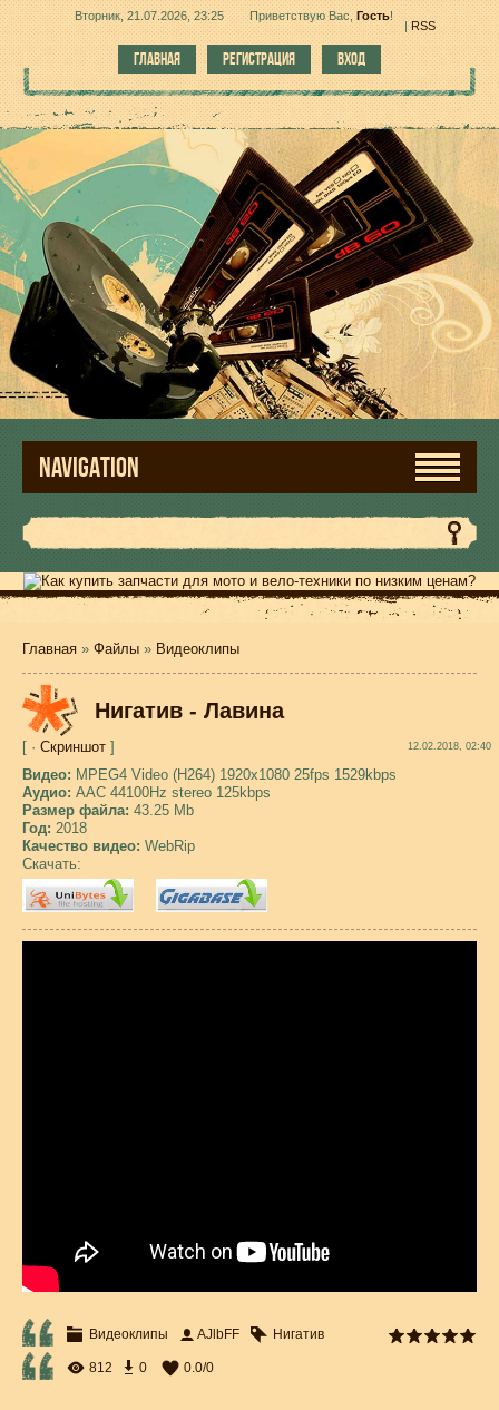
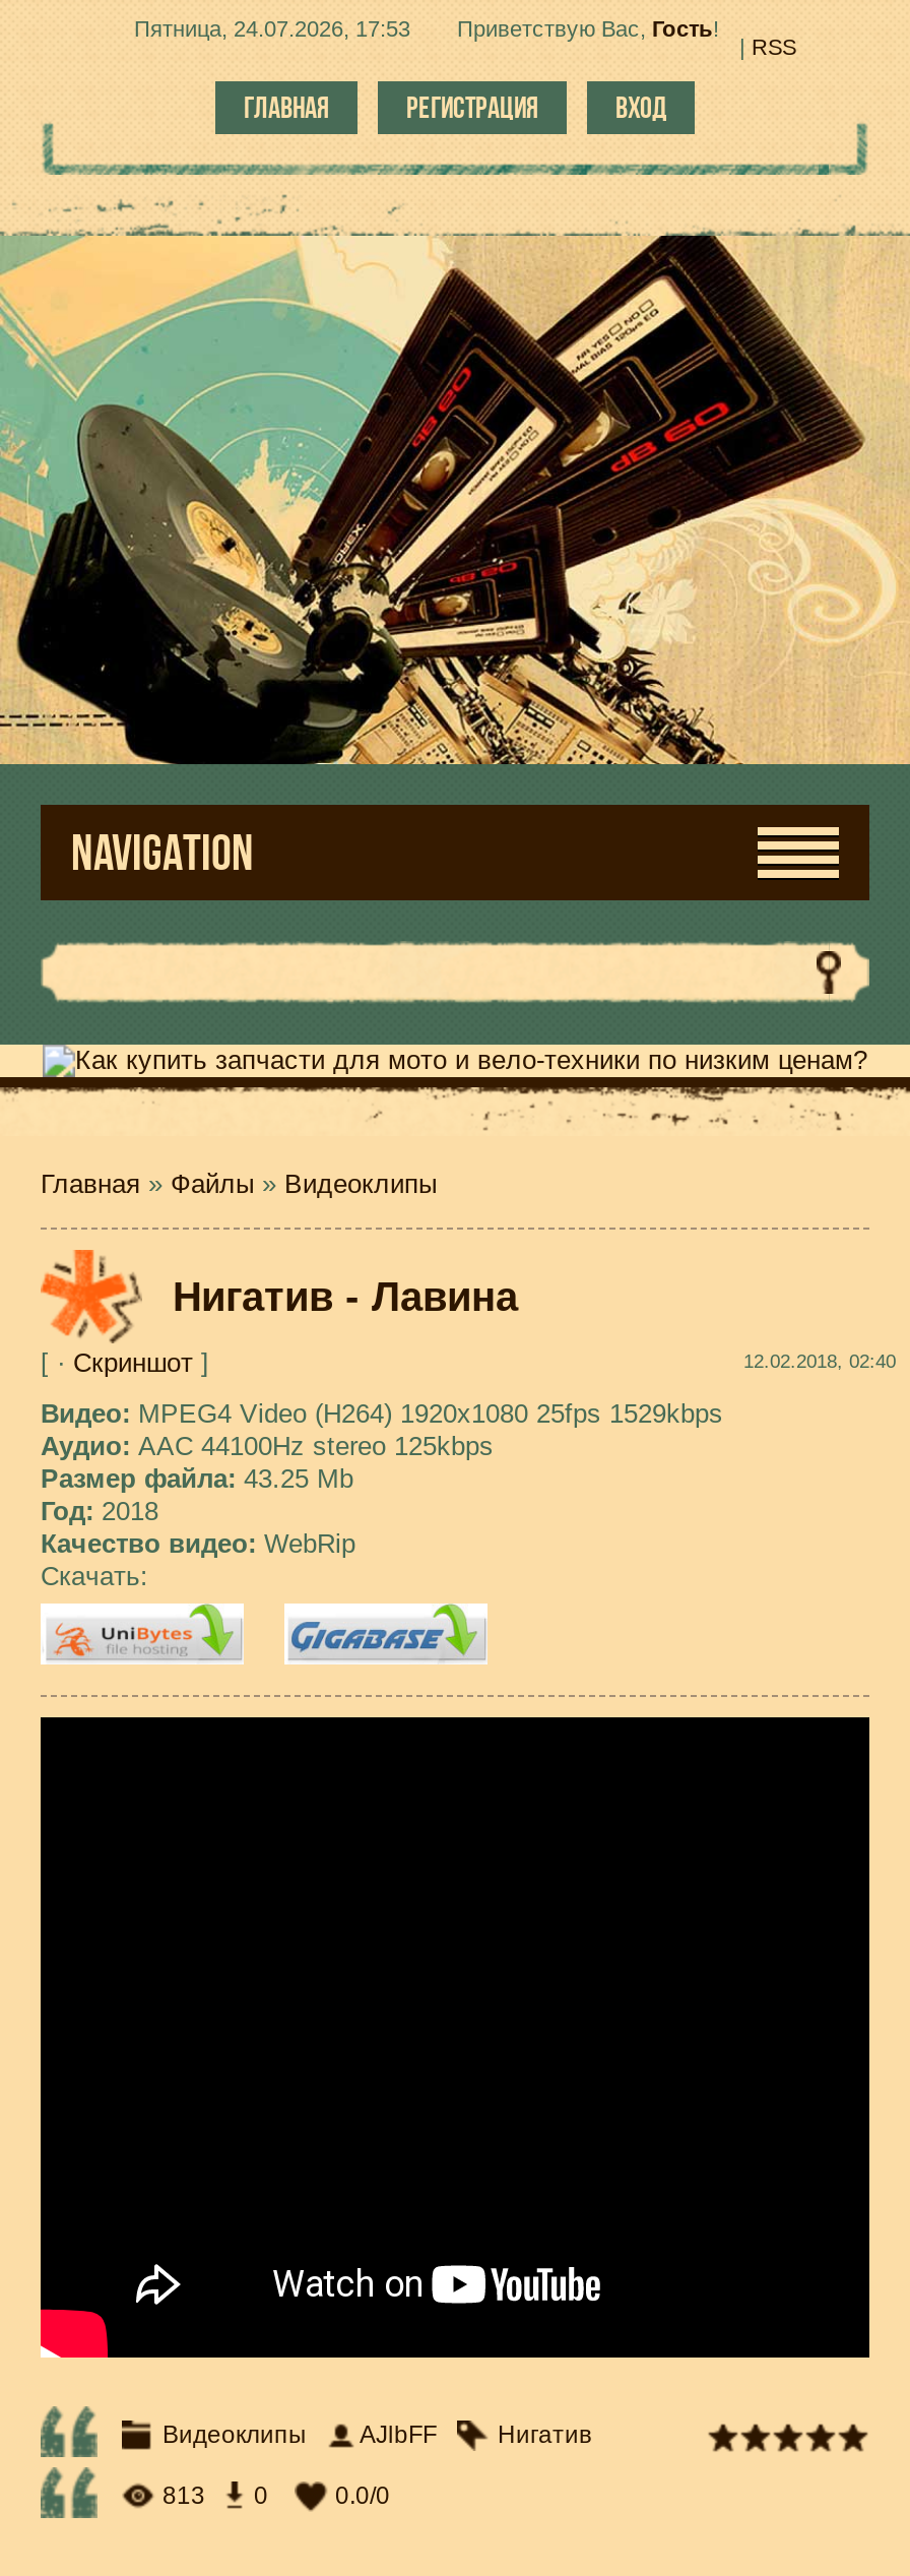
- Вторник, 21.07.2026, 23:25 Приветствую Вас, Гость!
+ Пятница, 24.07.2026, 17:53 Приветствую Вас, Гость!

- 812 0
+ 813 0
